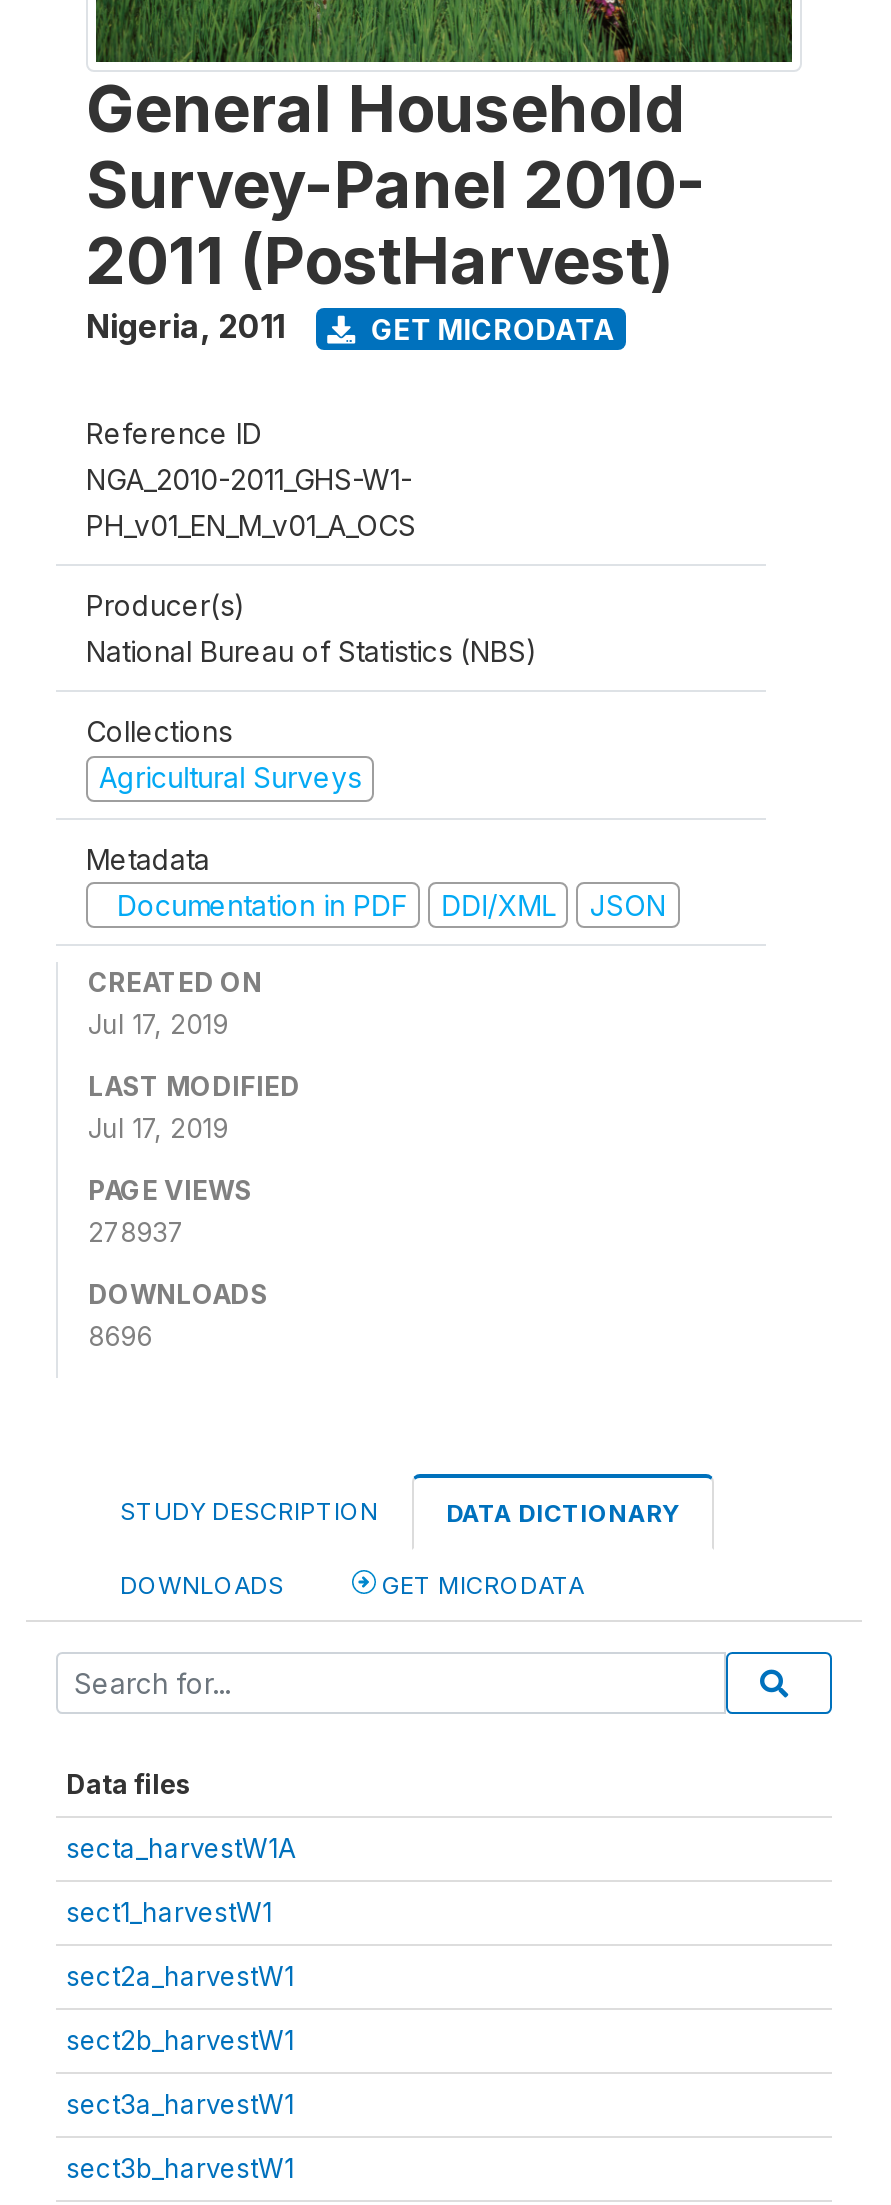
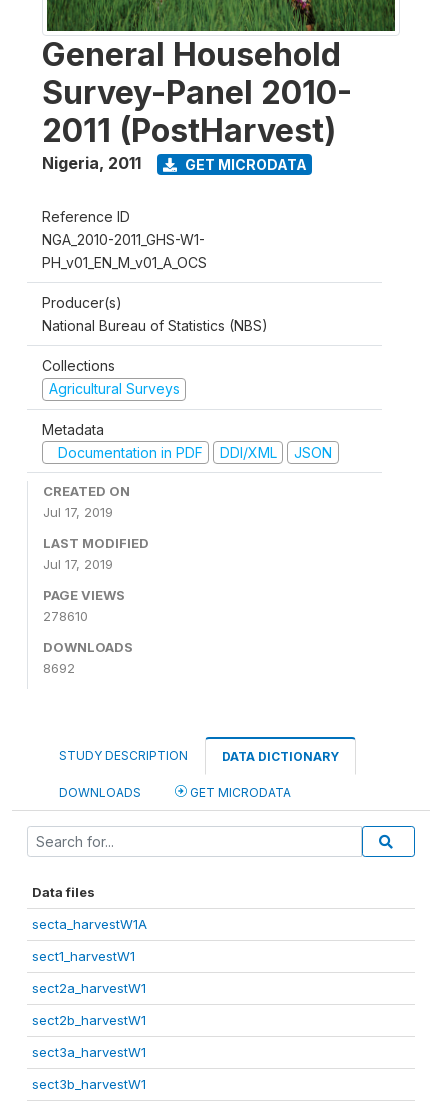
- 278937
+ 278610

- 8696
+ 8692
